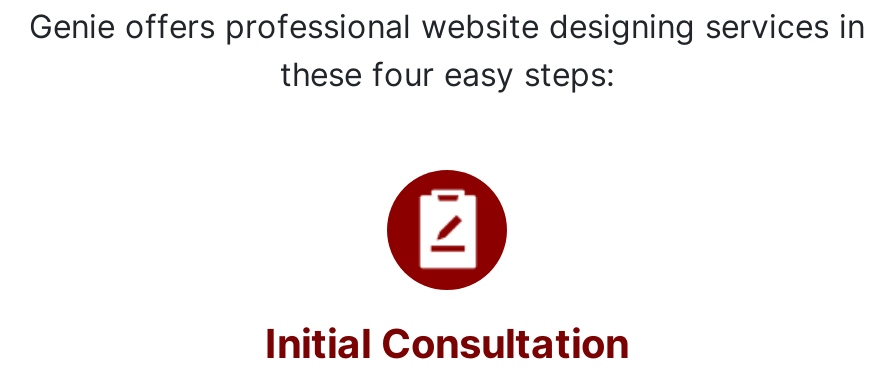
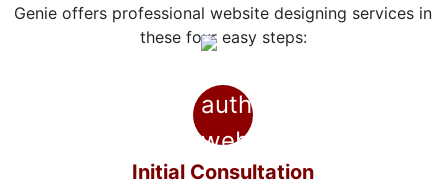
- [image]
+ [image]
